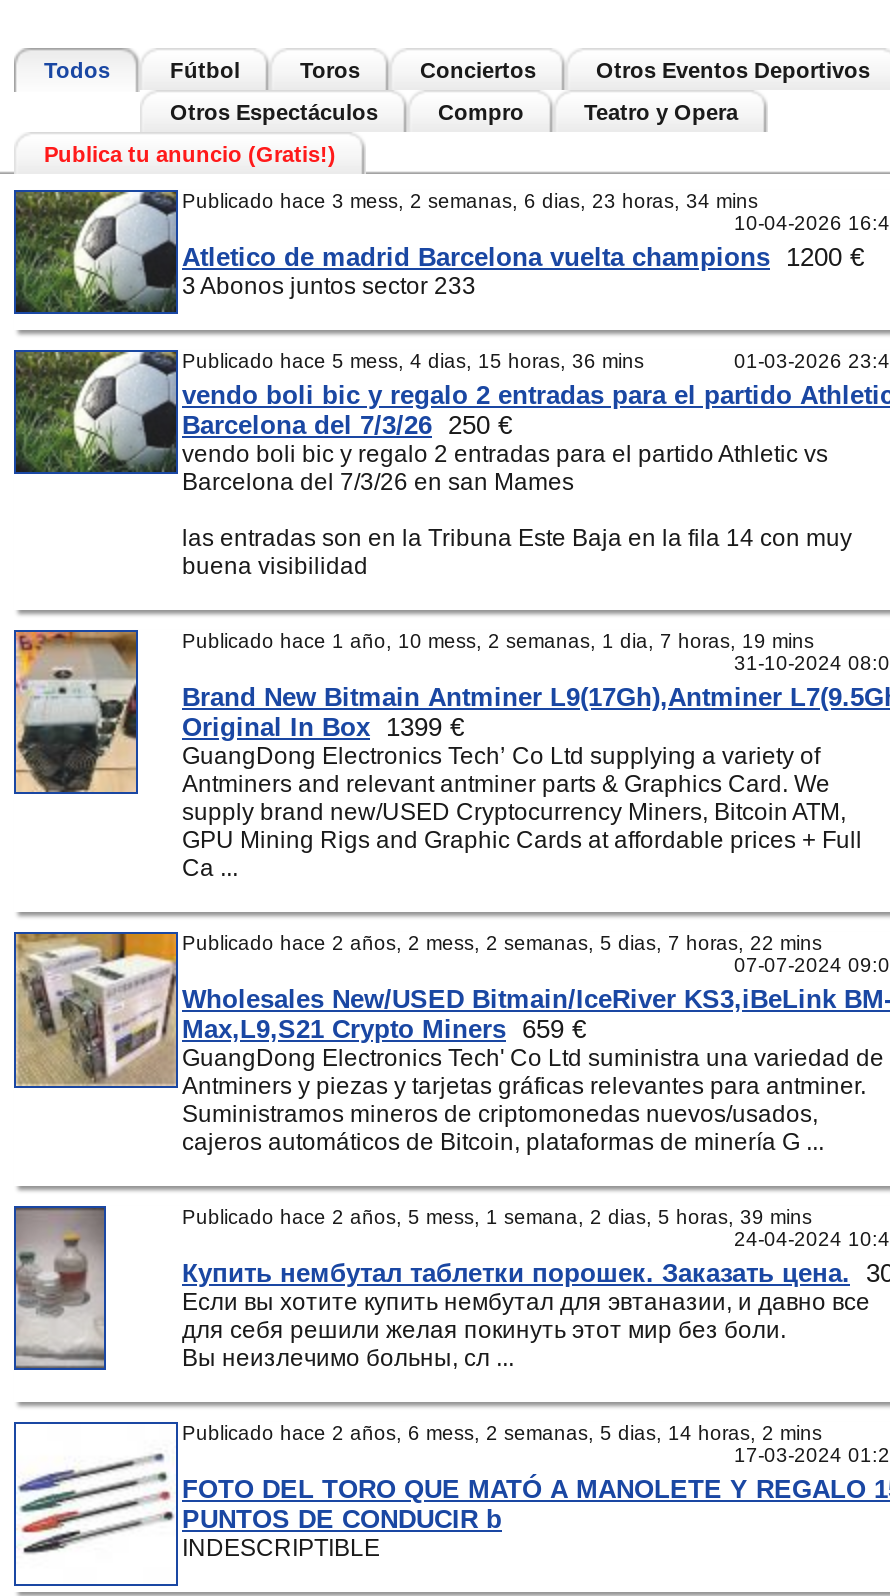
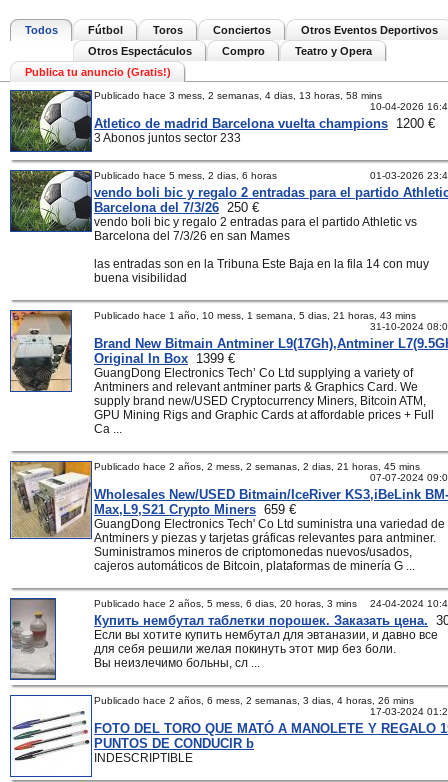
- Publicado hace 3 mess, 2 semanas, 6 dias, 23 horas, 34 mins
+ Publicado hace 3 mess, 2 semanas, 4 dias, 13 horas, 58 mins

- Publicado hace 5 mess, 4 dias, 15 horas, 36 mins
+ Publicado hace 5 mess, 2 dias, 6 horas

- Publicado hace 1 año, 10 mess, 2 semanas, 1 dia, 7 horas, 19 mins
+ Publicado hace 1 año, 10 mess, 1 semana, 5 dias, 21 horas, 43 mins

- Publicado hace 2 años, 2 mess, 2 semanas, 5 dias, 7 horas, 22 mins
+ Publicado hace 2 años, 2 mess, 2 semanas, 2 dias, 21 horas, 45 mins

- Publicado hace 2 años, 5 mess, 1 semana, 2 dias, 5 horas, 39 mins
+ Publicado hace 2 años, 5 mess, 6 dias, 20 horas, 3 mins

- [image]
+ [image]

- Publicado hace 2 años, 6 mess, 2 semanas, 5 dias, 14 horas, 2 mins
+ Publicado hace 2 años, 6 mess, 2 semanas, 3 dias, 4 horas, 26 mins
